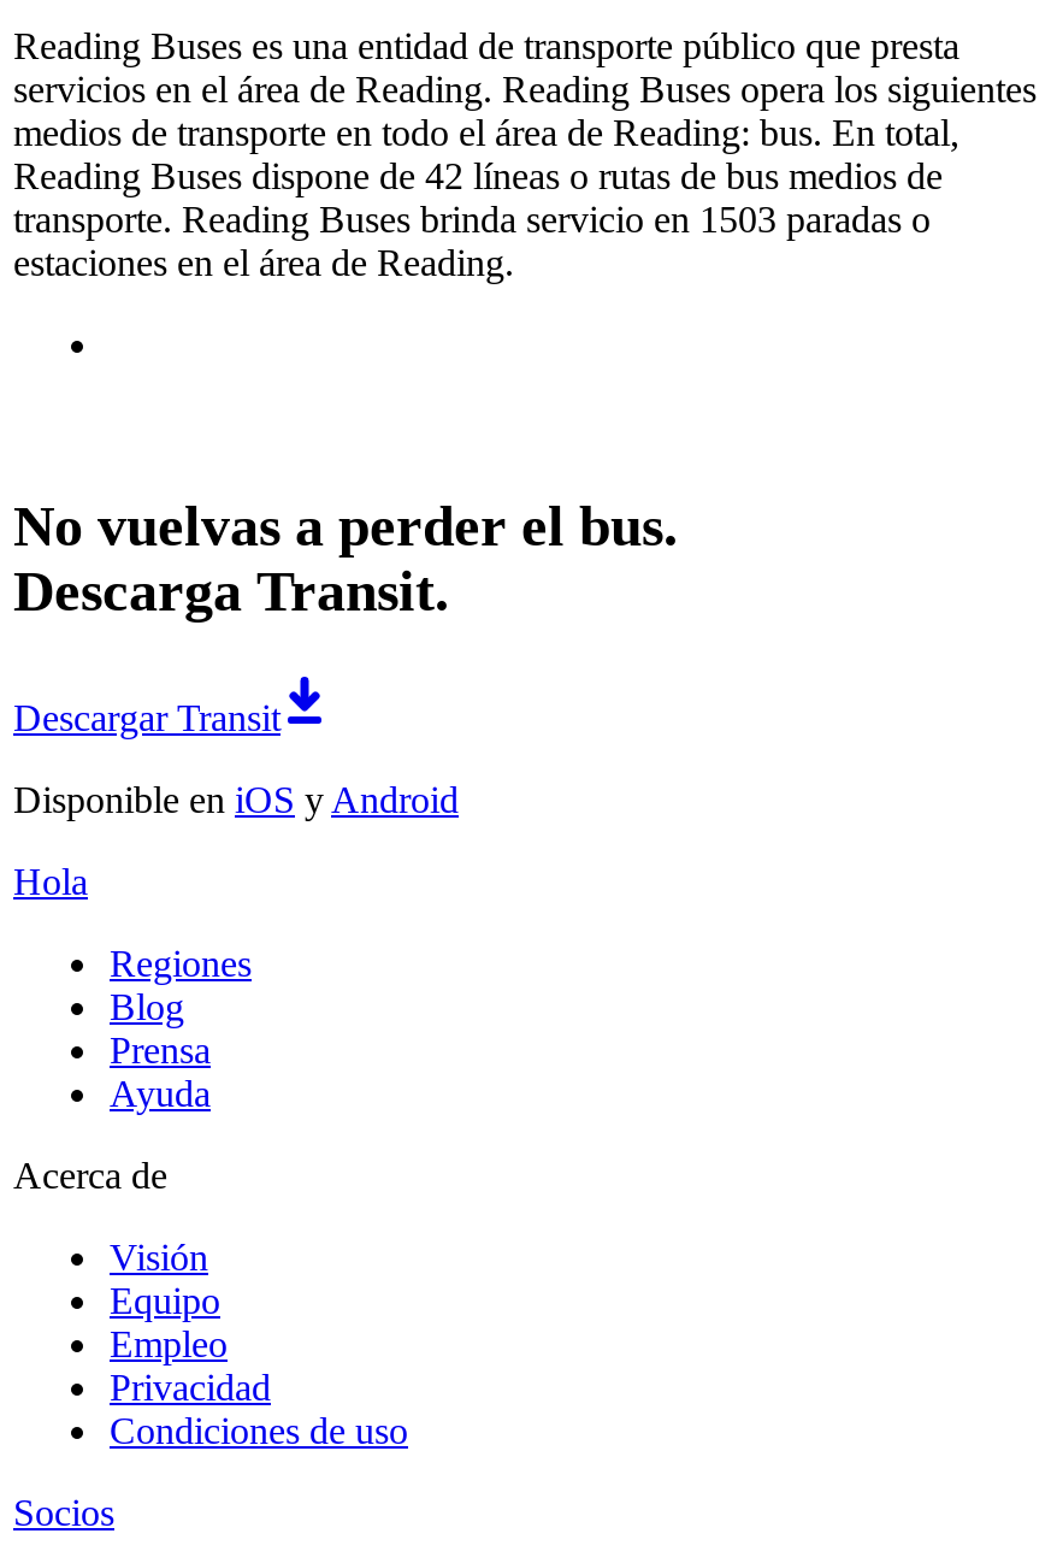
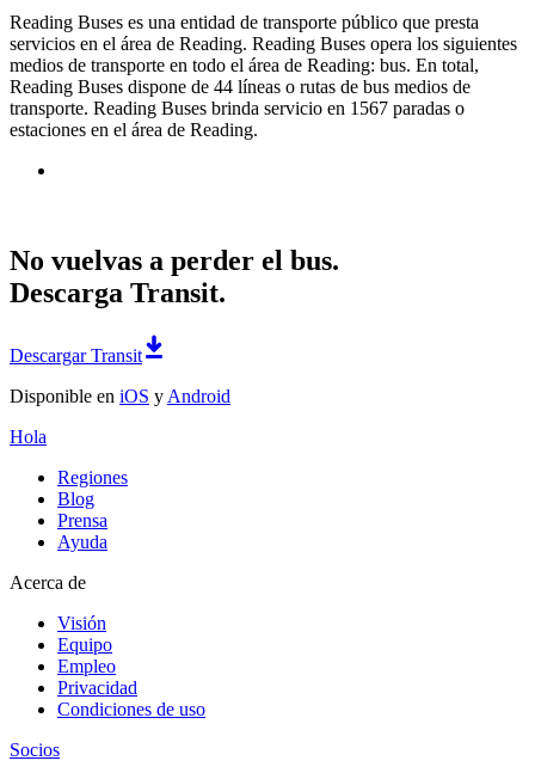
- Reading Buses dispone de 42 líneas o rutas de bus medios de
+ Reading Buses dispone de 44 líneas o rutas de bus medios de

- transporte. Reading Buses brinda servicio en 1503 paradas o
+ transporte. Reading Buses brinda servicio en 1567 paradas o
